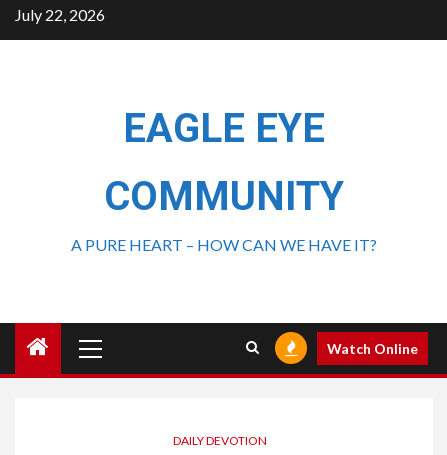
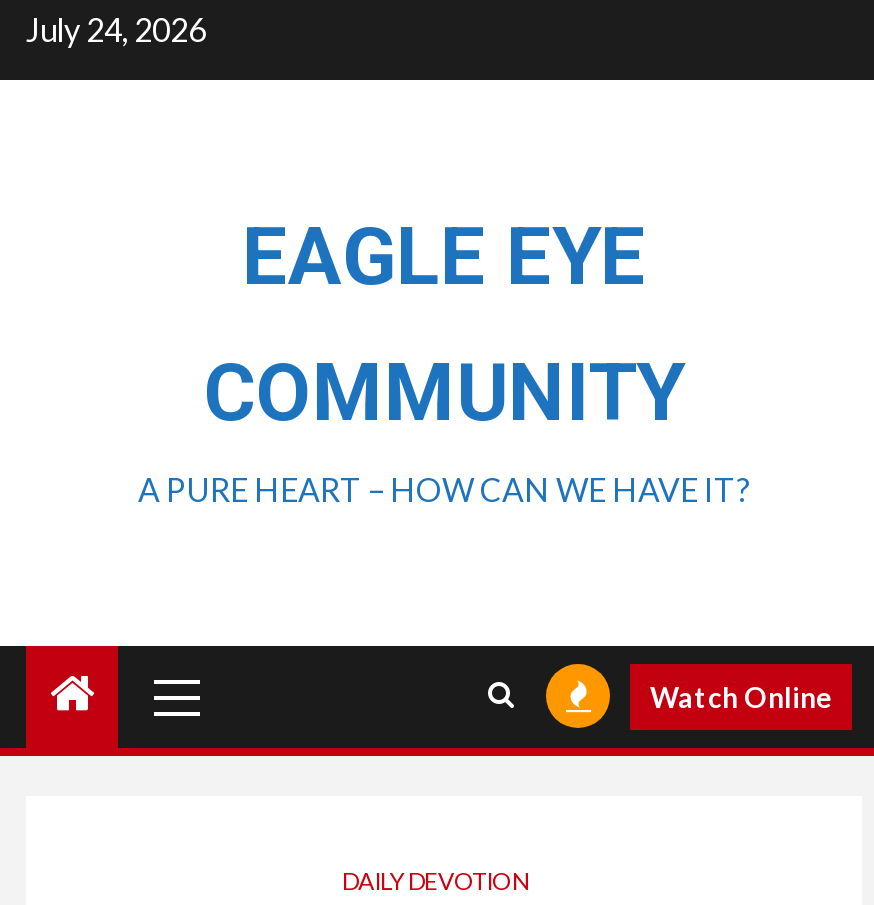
- July 22, 2026
+ July 24, 2026
